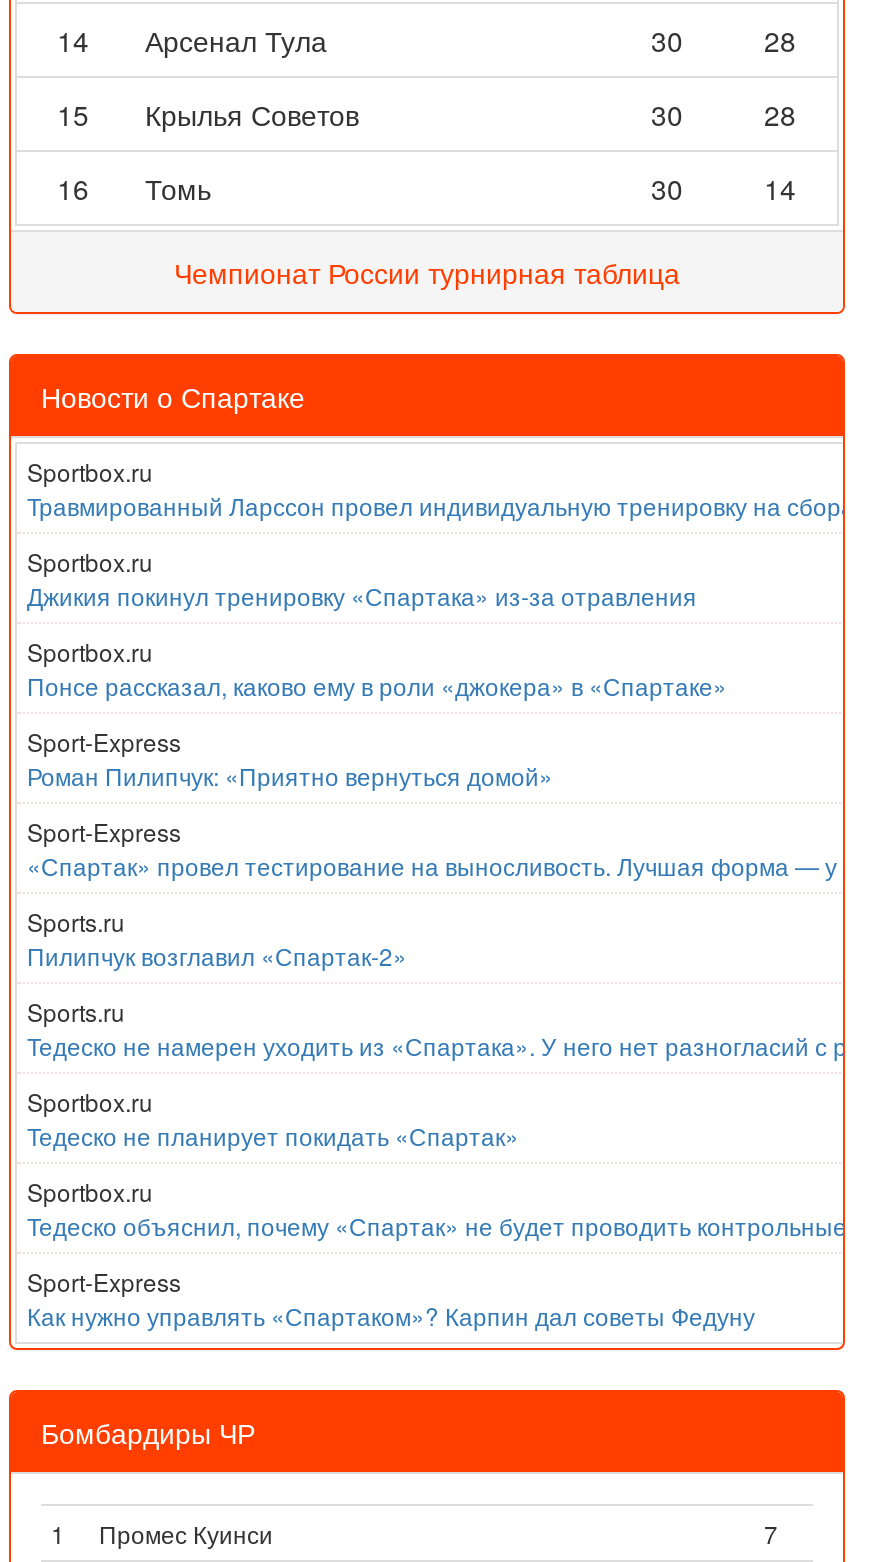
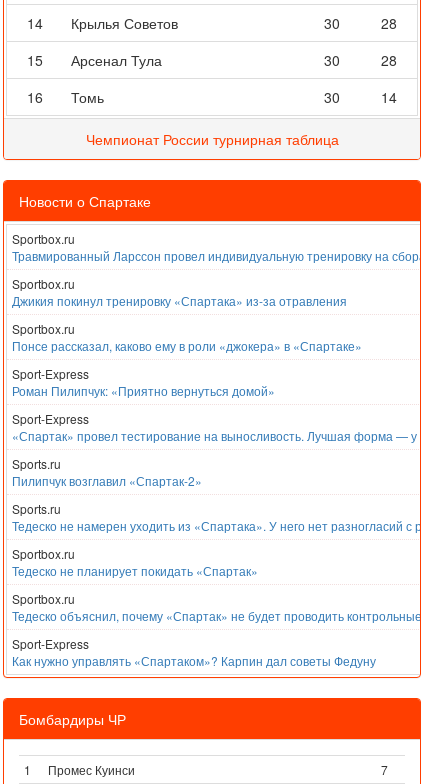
moved down: Арсенал Тула

moved up: Крылья Советов
